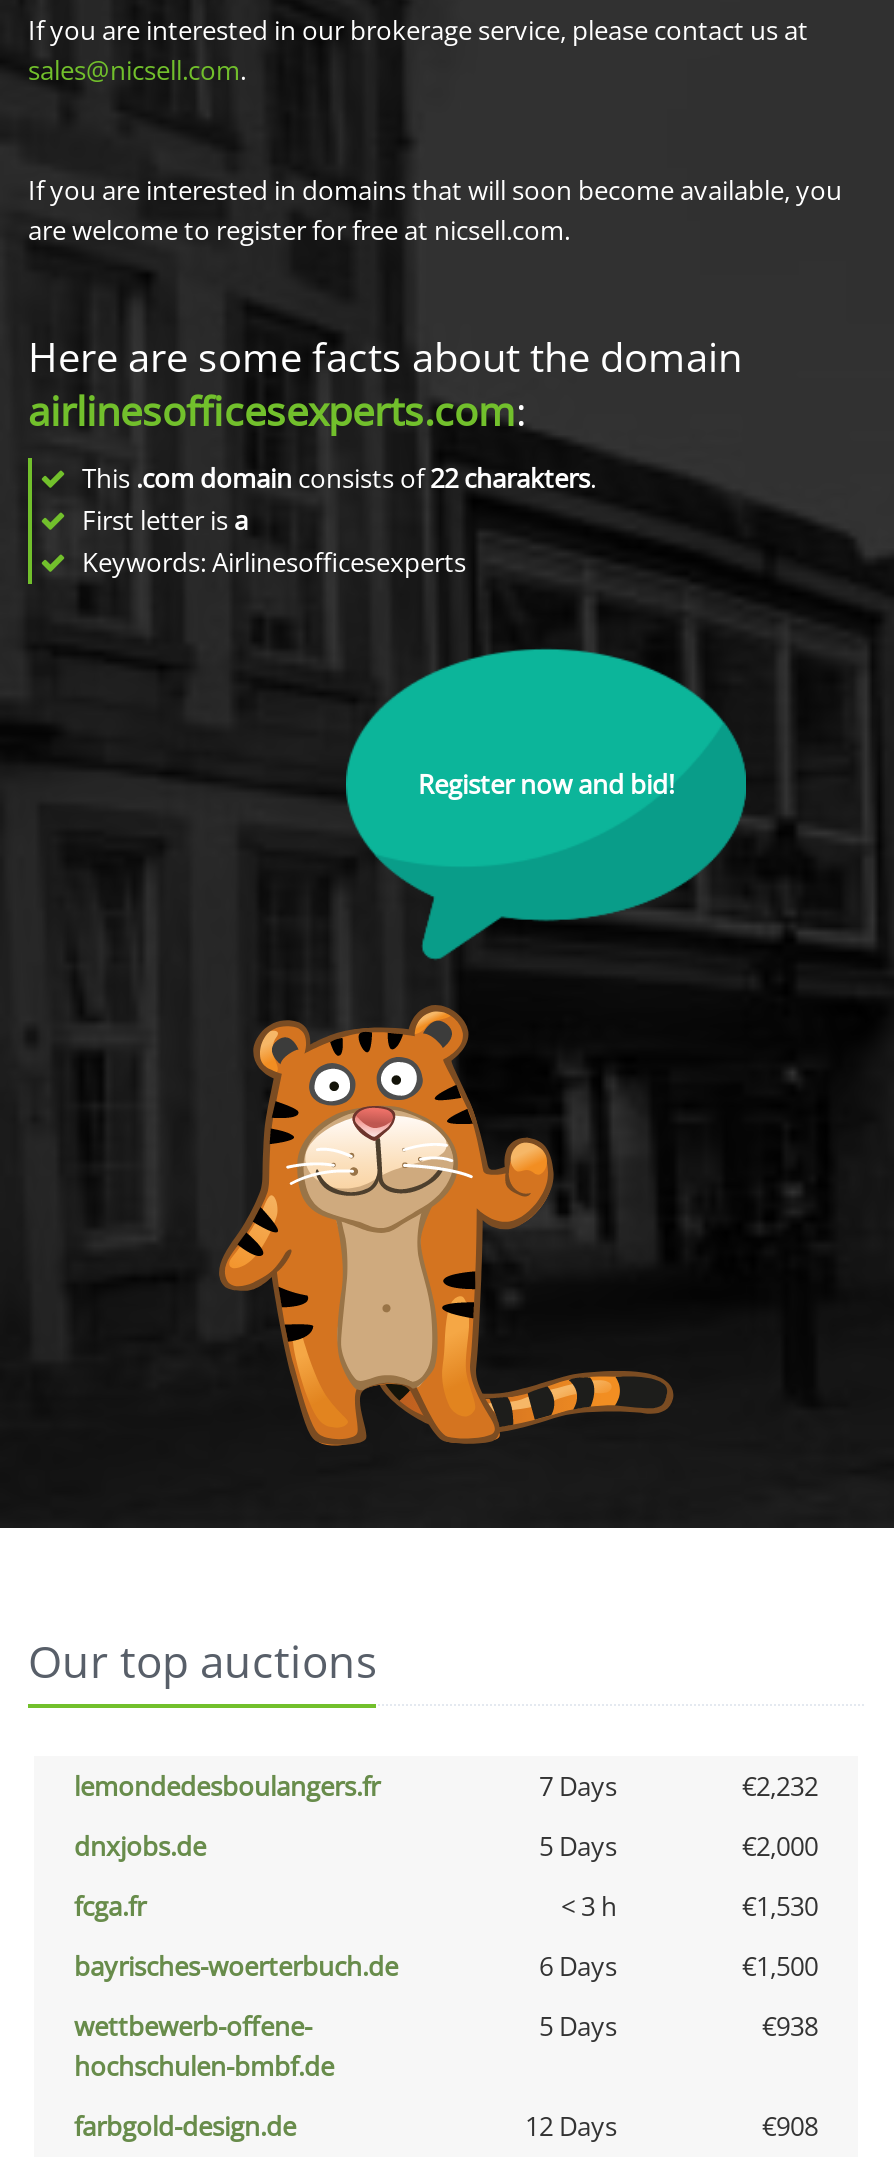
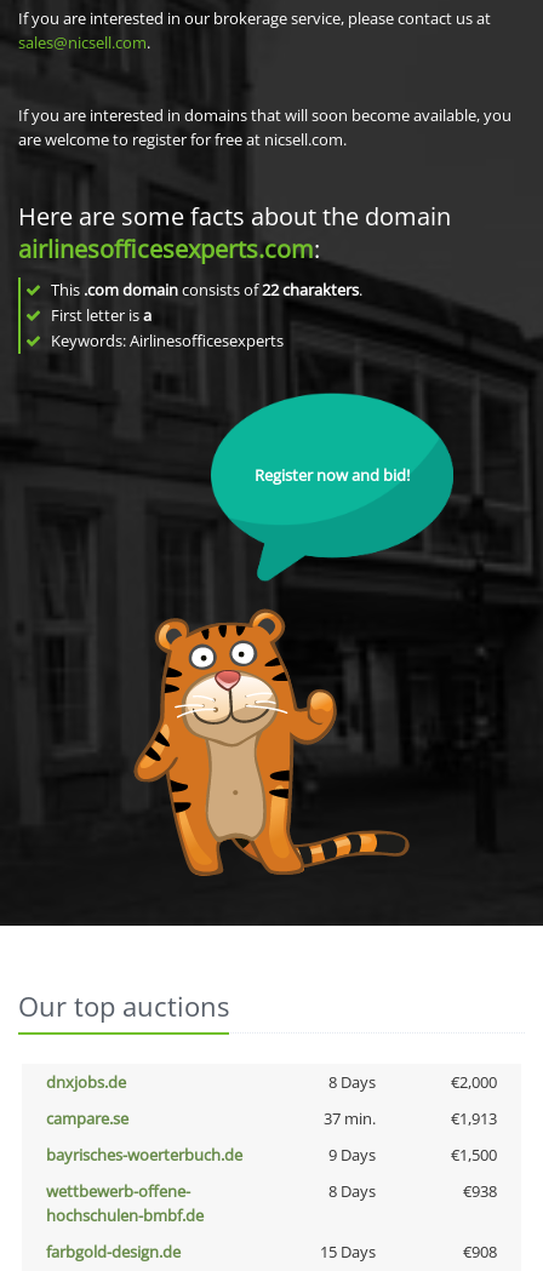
- lemondedesboulangers.fr
- 7 Days
- €2,232

- 5 Days
+ 8 Days

- fcga.fr
- < 3 h
- €1,530
+ campare.se
+ 37 min.
+ €1,913

- 6 Days
+ 9 Days

- 5 Days
+ 8 Days

- 12 Days
+ 15 Days
